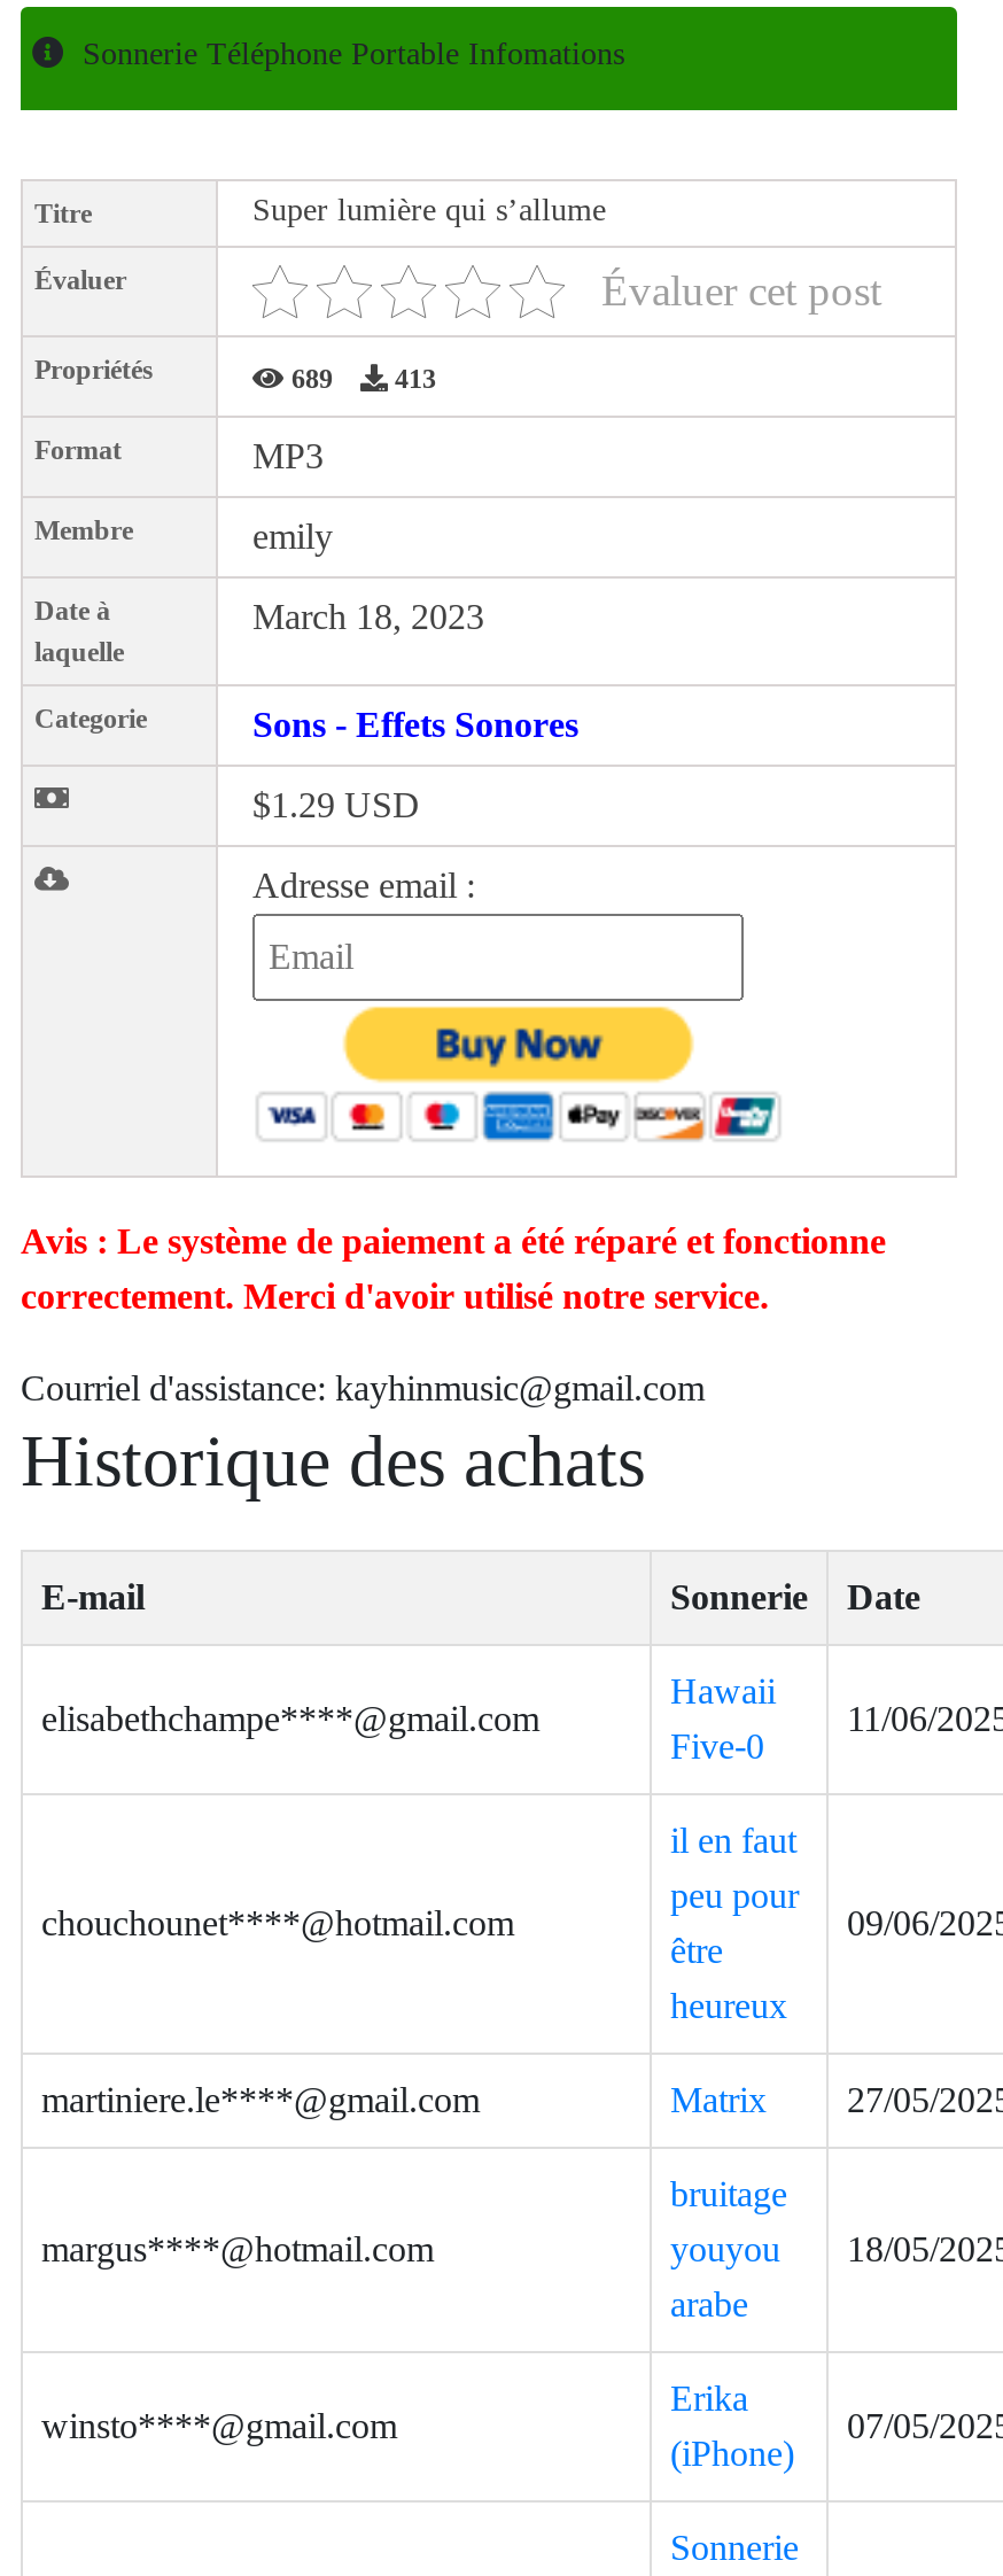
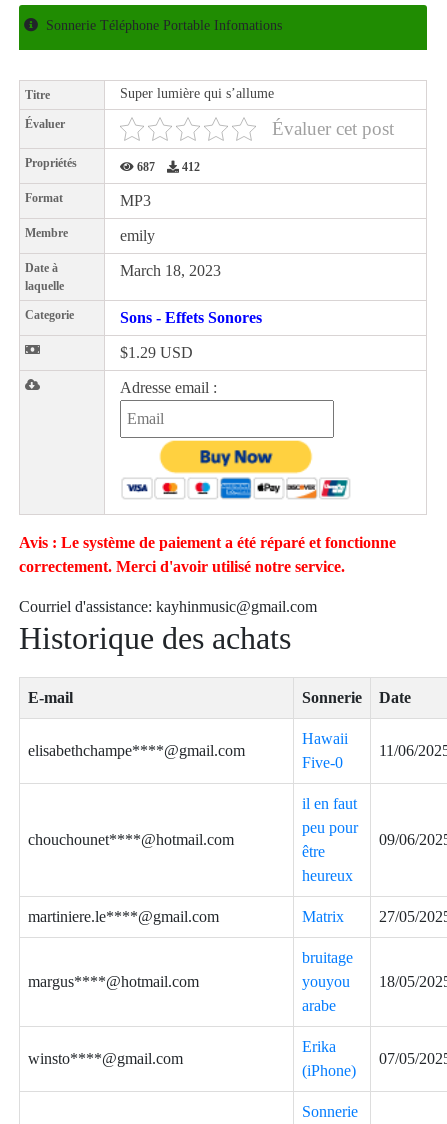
- 689
+ 687

- 413
+ 412
